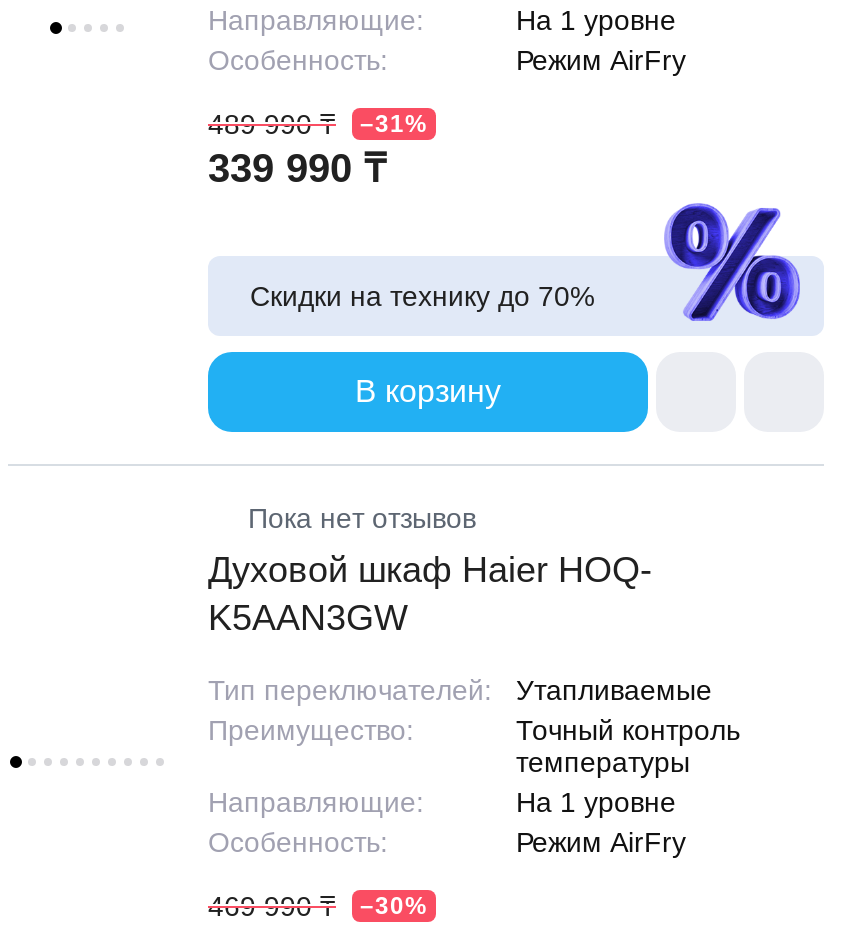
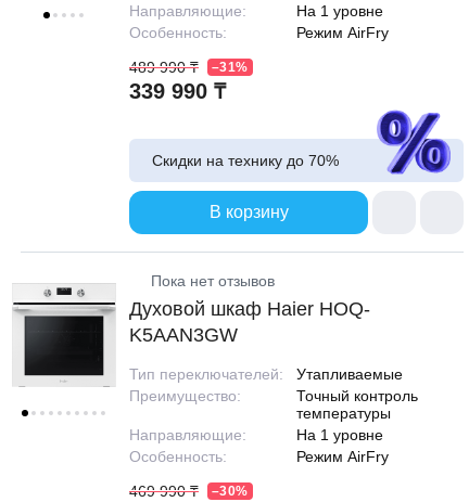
+ [image]
